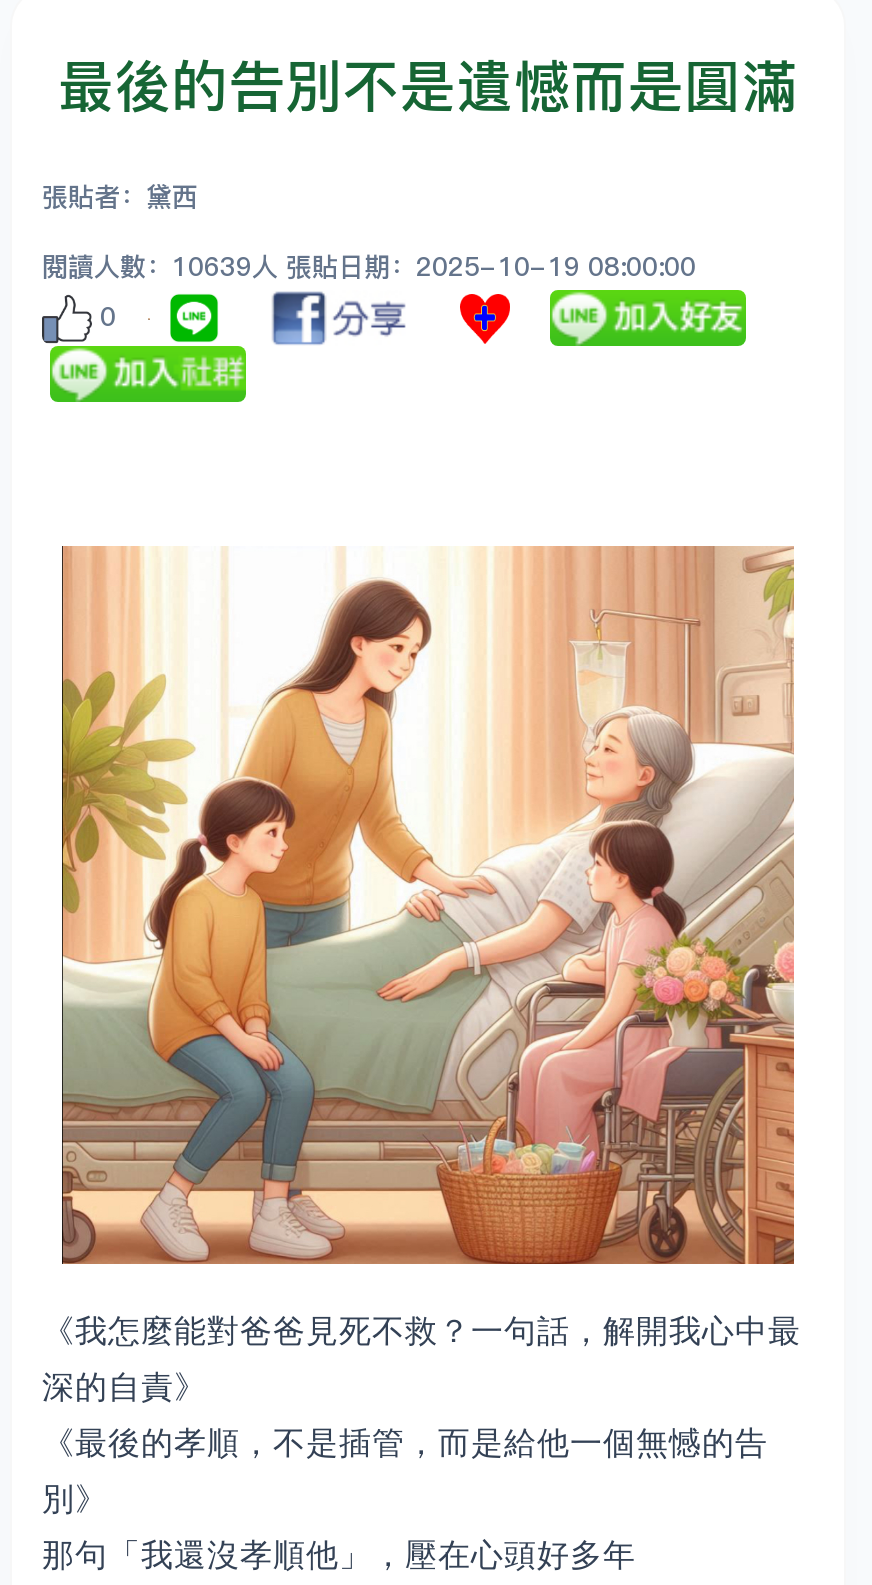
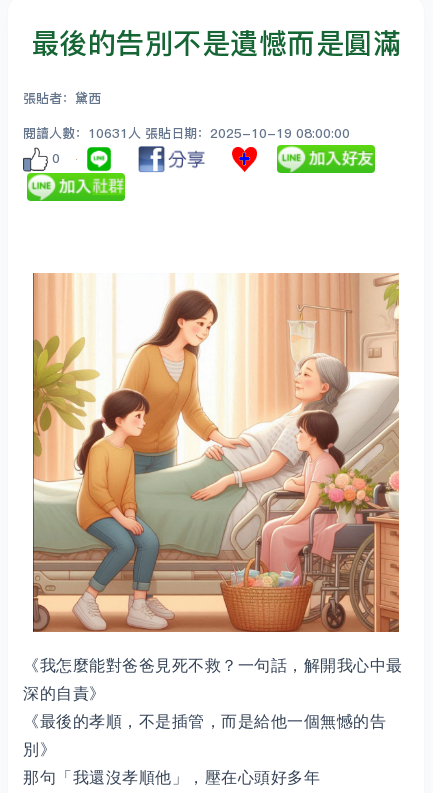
- 閱讀人數：10639人 張貼日期：2025-10-19 08:00:00
+ 閱讀人數：10631人 張貼日期：2025-10-19 08:00:00
